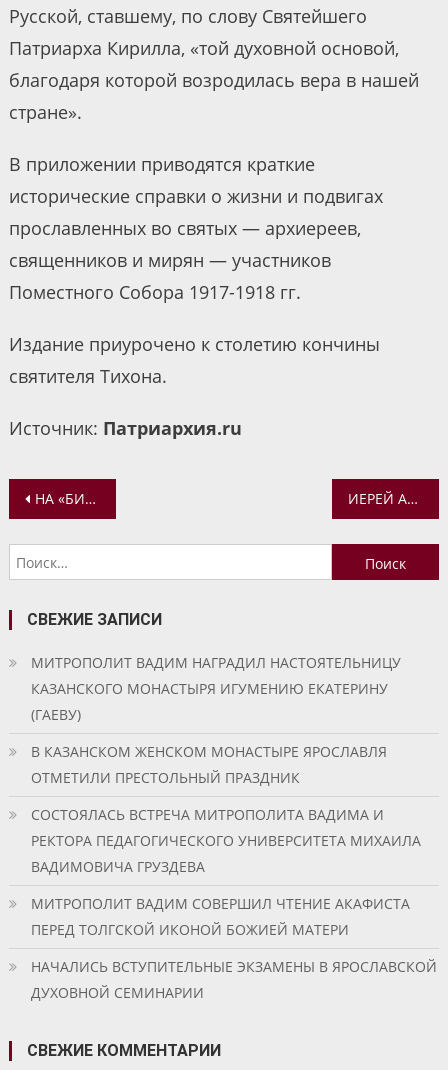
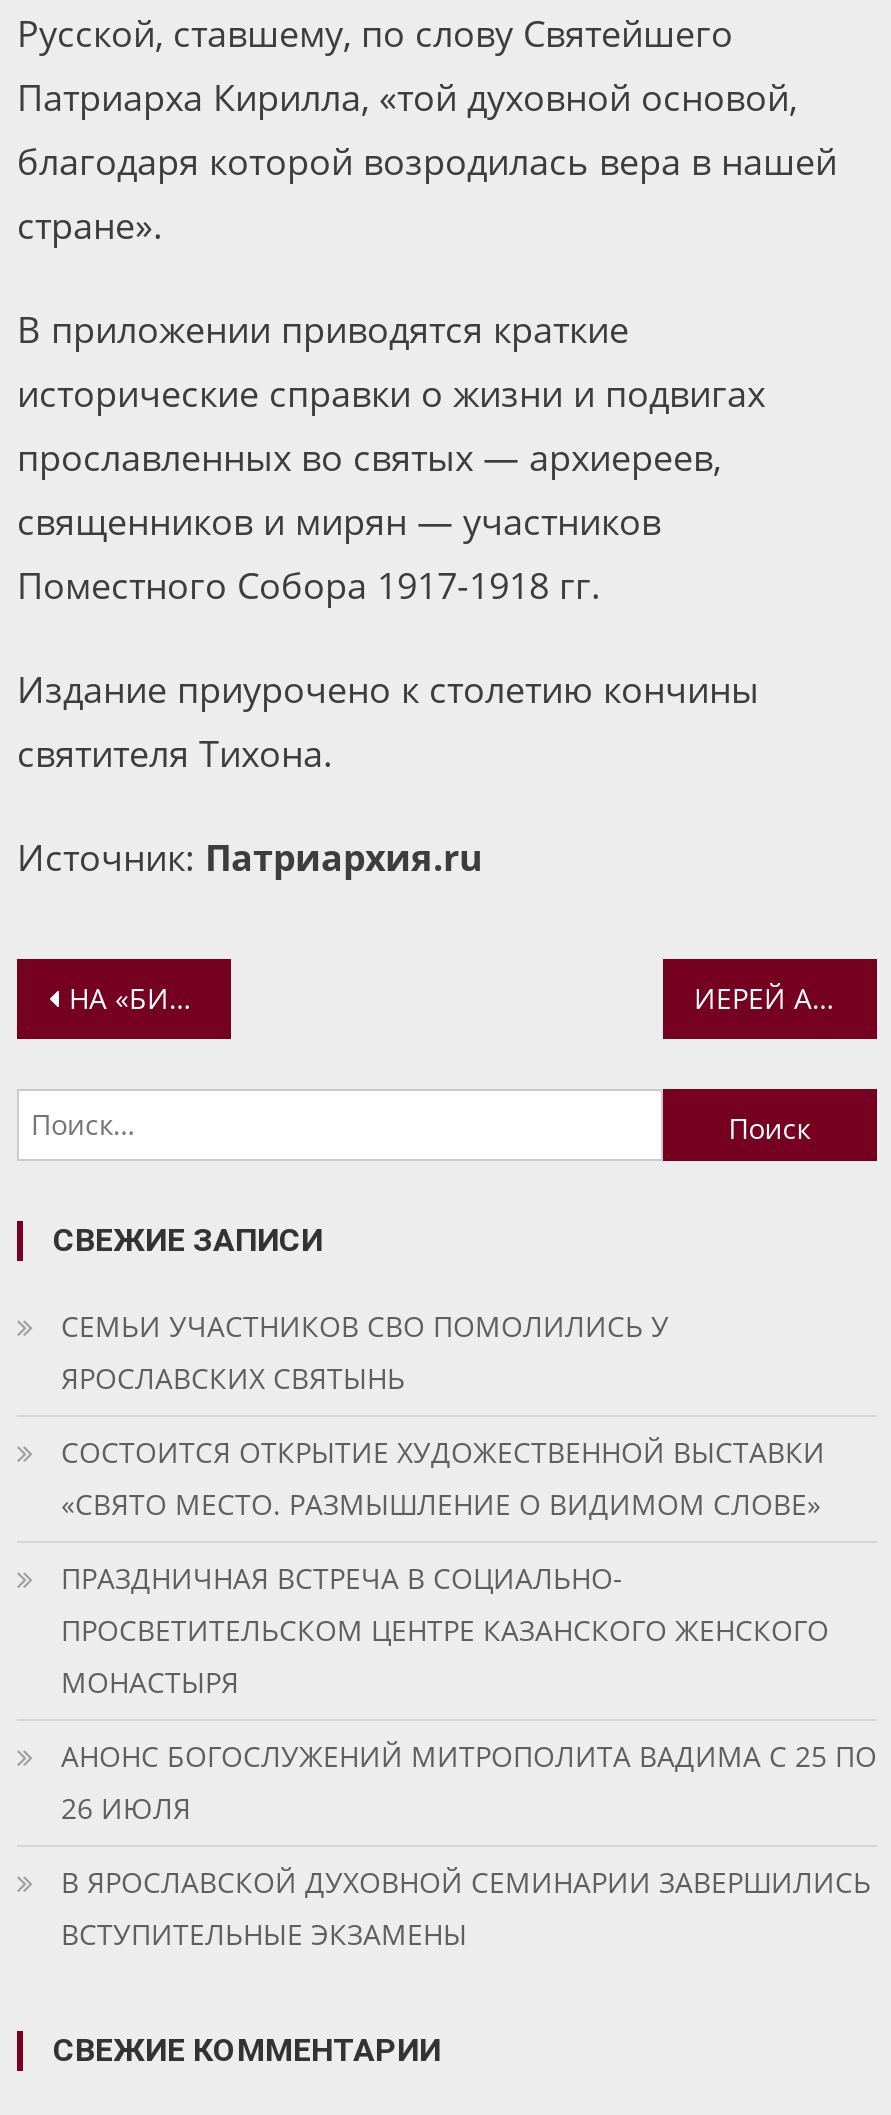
- МИТРОПОЛИТ ВАДИМ НАГРАДИЛ НАСТОЯТЕЛЬНИЦУ
- КАЗАНСКОГО МОНАСТЫРЯ ИГУМЕНИЮ ЕКАТЕРИНУ
- (ГАЕВУ)
+ СЕМЬИ УЧАСТНИКОВ СВО ПОМОЛИЛИСЬ У
+ ЯРОСЛАВСКИХ СВЯТЫНЬ

- В КАЗАНСКОМ ЖЕНСКОМ МОНАСТЫРЕ ЯРОСЛАВЛЯ
- ОТМЕТИЛИ ПРЕСТОЛЬНЫЙ ПРАЗДНИК
+ СОСТОИТСЯ ОТКРЫТИЕ ХУДОЖЕСТВЕННОЙ ВЫСТАВКИ
+ «СВЯТО МЕСТО. РАЗМЫШЛЕНИЕ О ВИДИМОМ СЛОВЕ»

- СОСТОЯЛАСЬ ВСТРЕЧА МИТРОПОЛИТА ВАДИМА И
- РЕКТОРА ПЕДАГОГИЧЕСКОГО УНИВЕРСИТЕТА МИХАИЛА
- ВАДИМОВИЧА ГРУЗДЕВА
+ ПРАЗДНИЧНАЯ ВСТРЕЧА В СОЦИАЛЬНО-
+ ПРОСВЕТИТЕЛЬСКОМ ЦЕНТРЕ КАЗАНСКОГО ЖЕНСКОГО
+ МОНАСТЫРЯ

- МИТРОПОЛИТ ВАДИМ СОВЕРШИЛ ЧТЕНИЕ АКАФИСТА
- ПЕРЕД ТОЛГСКОЙ ИКОНОЙ БОЖИЕЙ МАТЕРИ
+ АНОНС БОГОСЛУЖЕНИЙ МИТРОПОЛИТА ВАДИМА С 25 ПО
+ 26 ИЮЛЯ

- НАЧАЛИСЬ ВСТУПИТЕЛЬНЫЕ ЭКЗАМЕНЫ В ЯРОСЛАВСКОЙ
- ДУХОВНОЙ СЕМИНАРИИ
+ В ЯРОСЛАВСКОЙ ДУХОВНОЙ СЕМИНАРИИ ЗАВЕРШИЛИСЬ
+ ВСТУПИТЕЛЬНЫЕ ЭКЗАМЕНЫ
